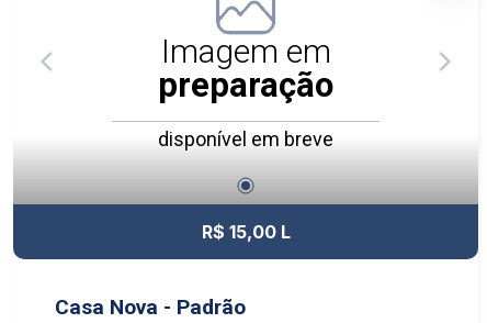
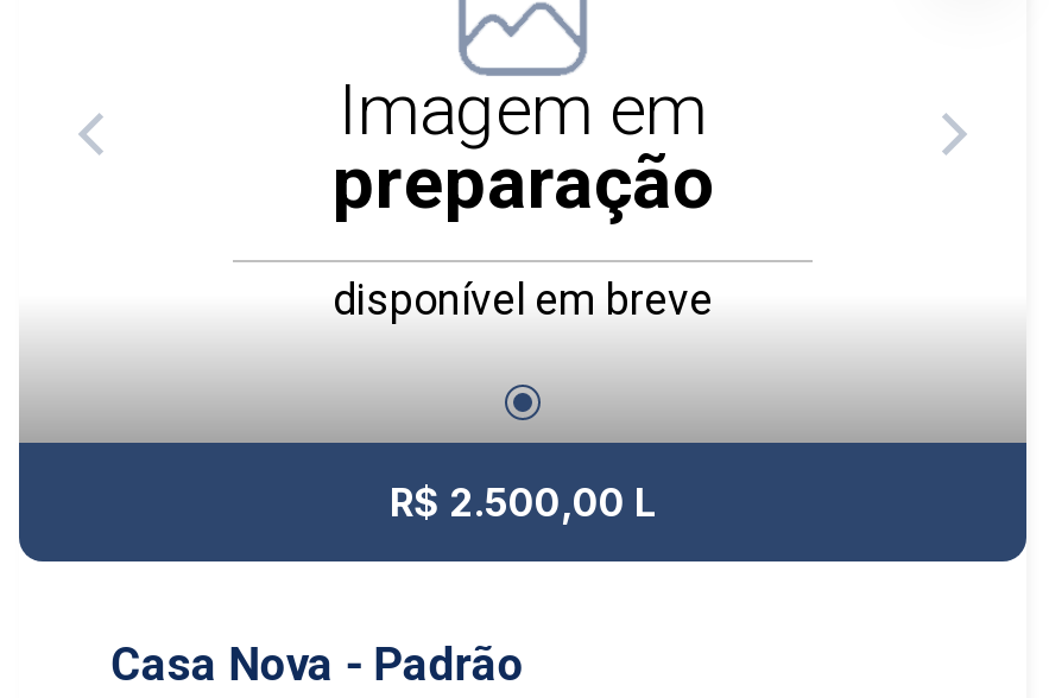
- R$ 15,00 L
+ R$ 2.500,00 L
